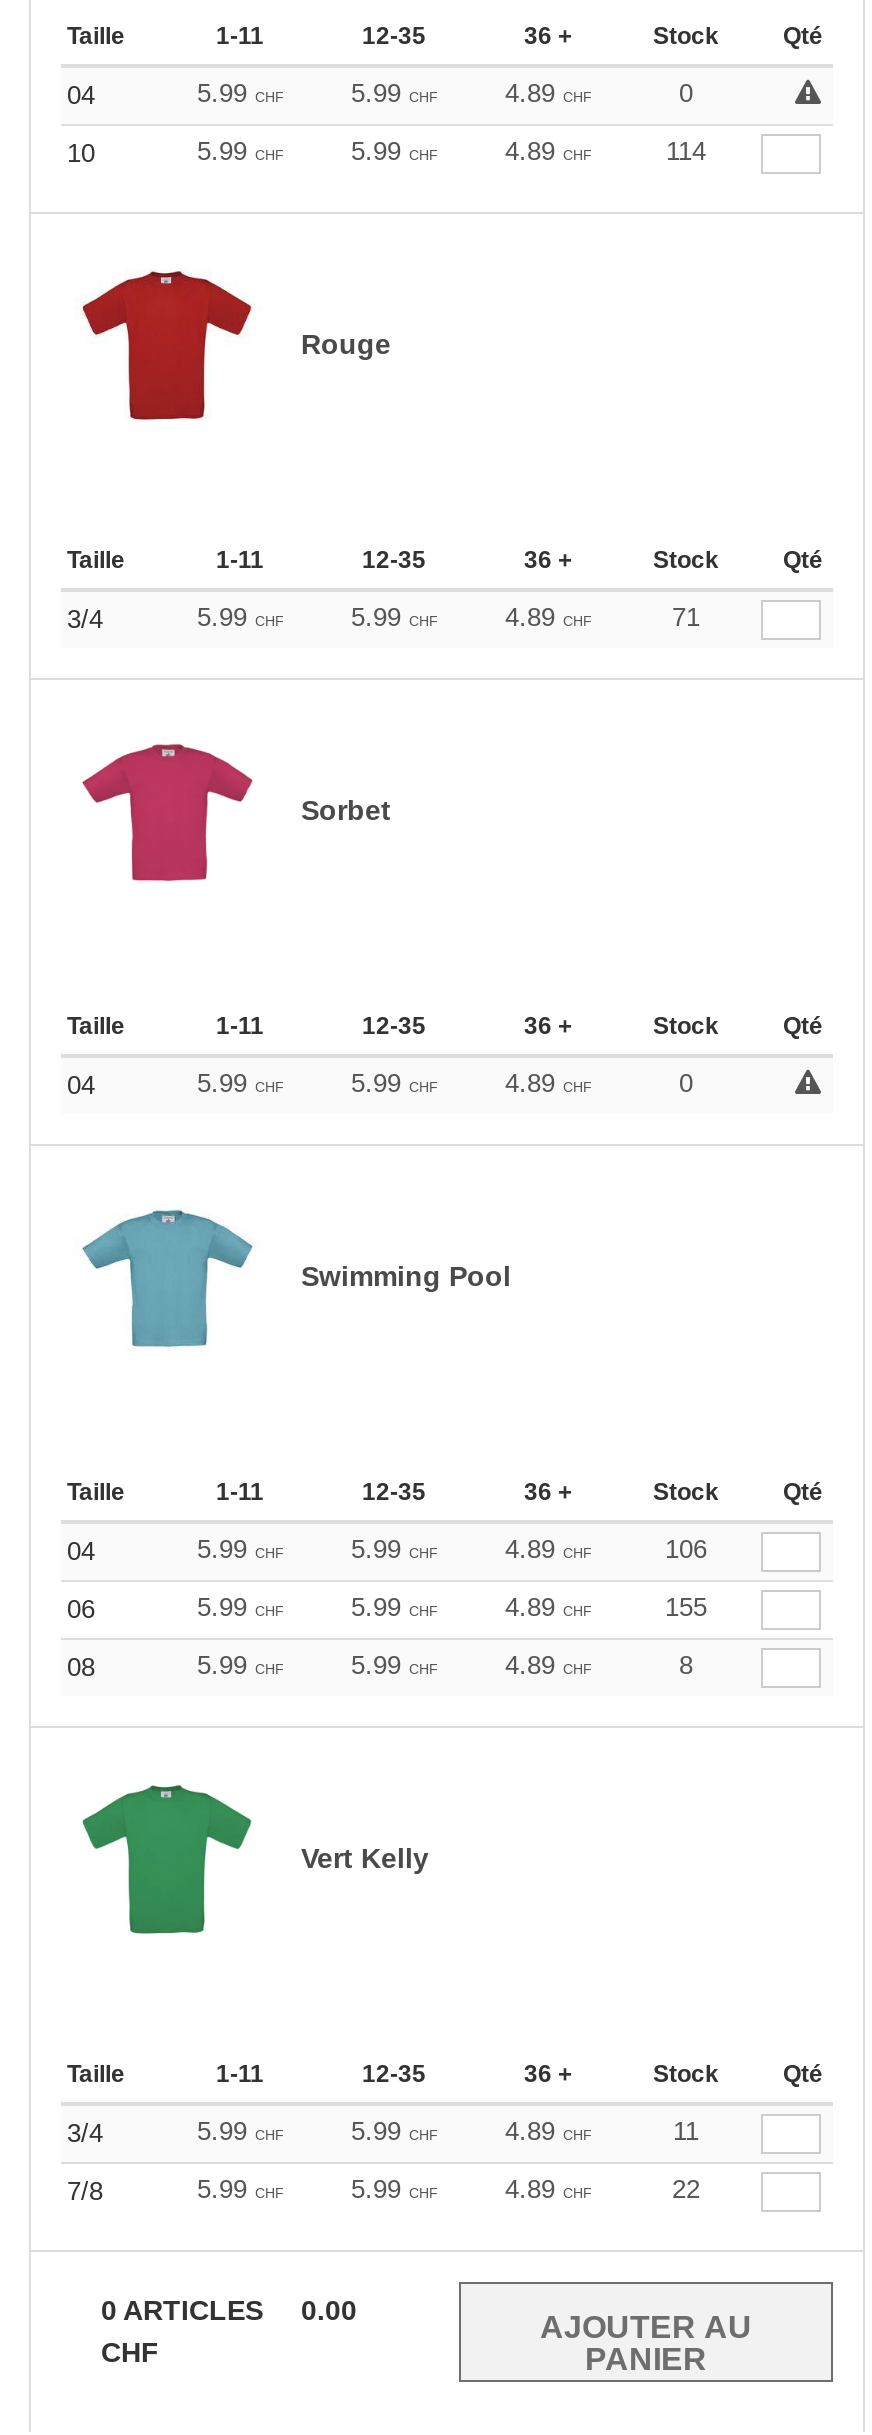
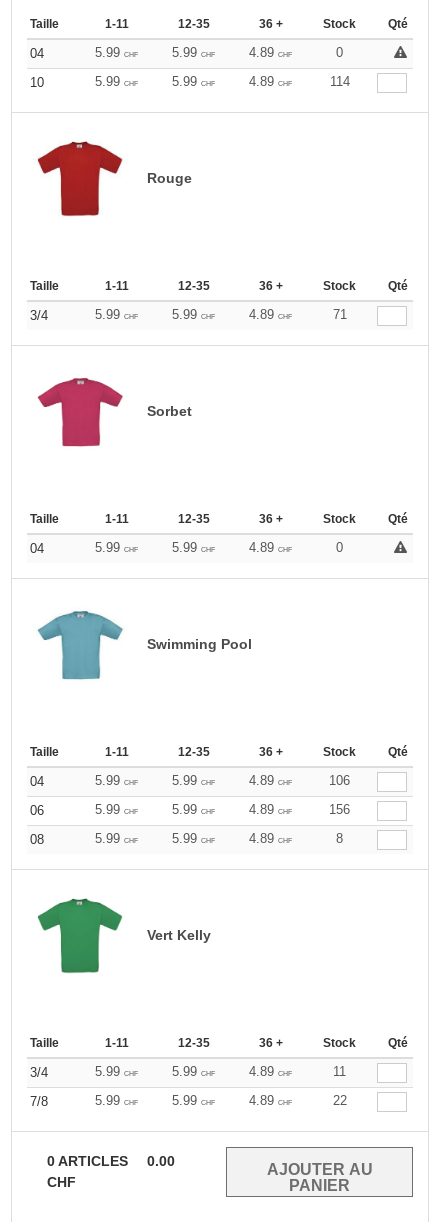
- 155
+ 156
